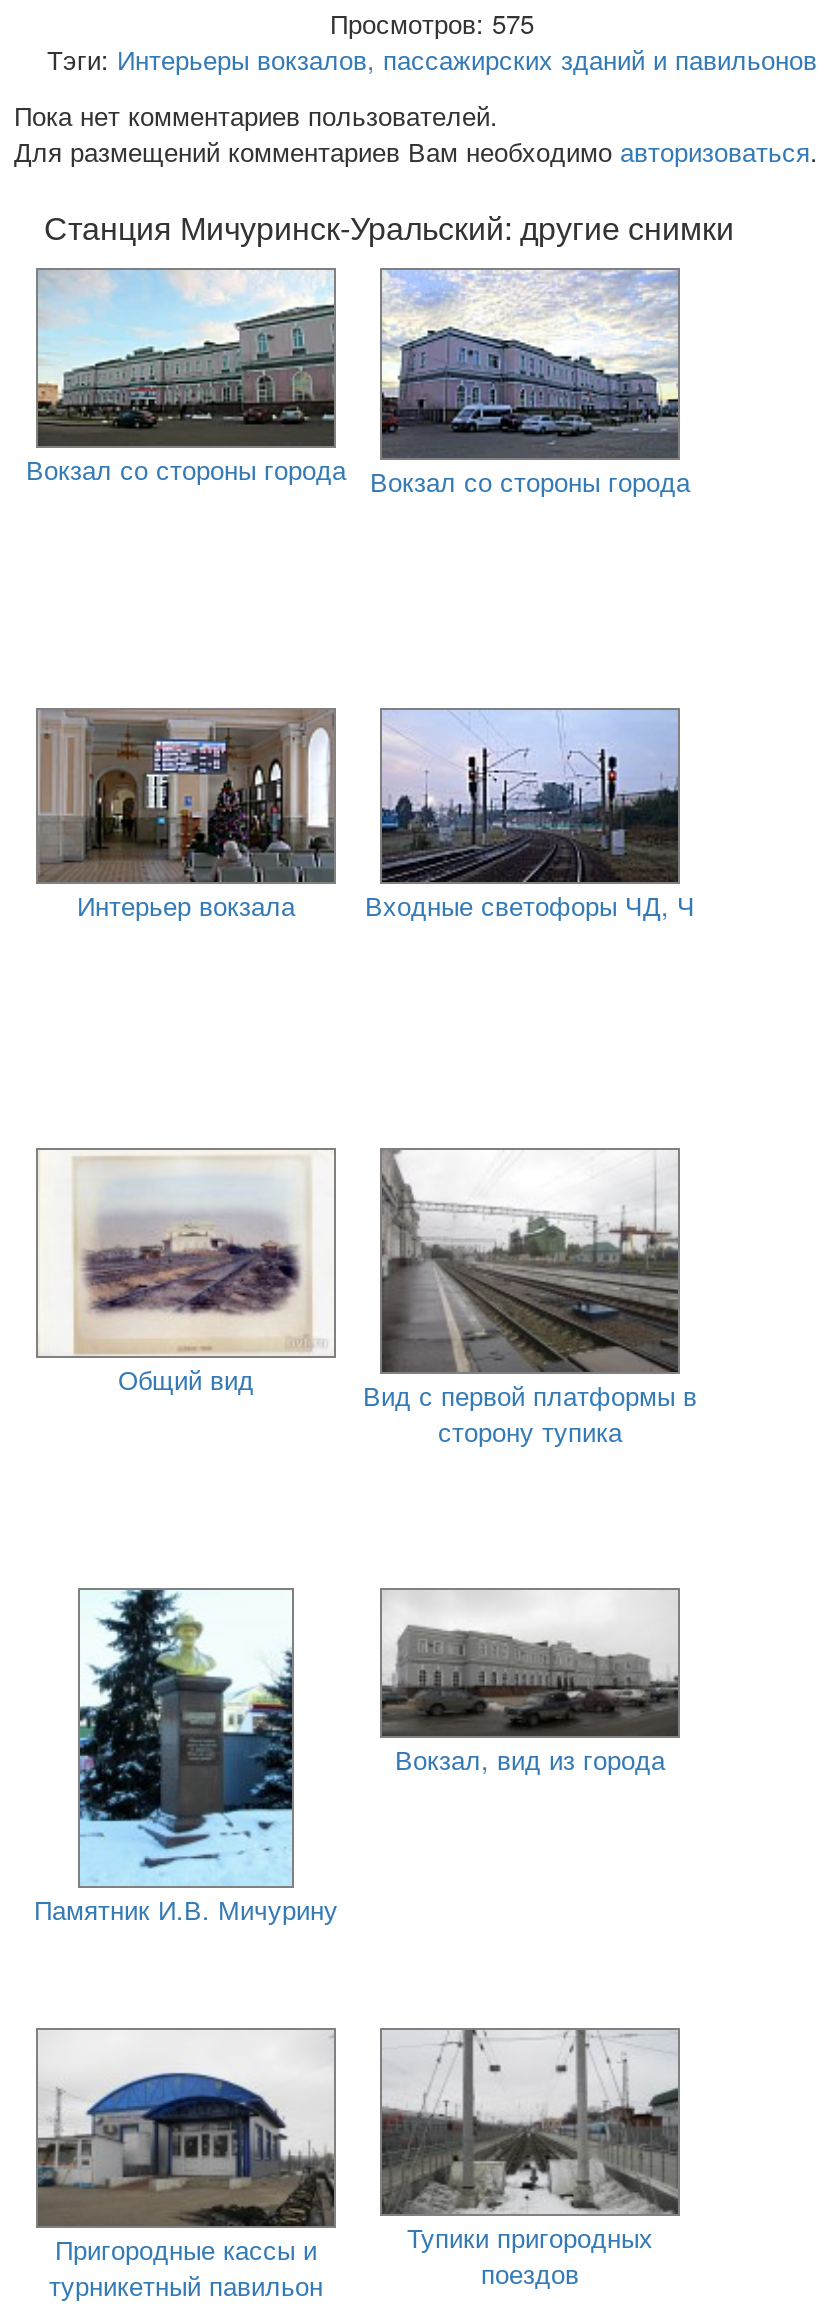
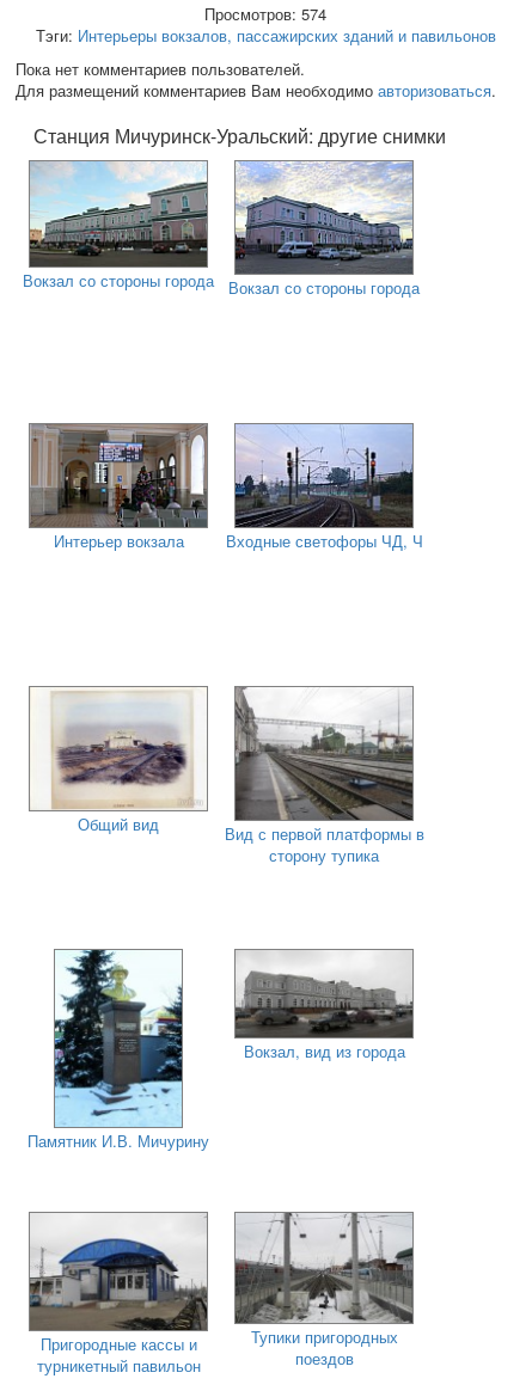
- Просмотров: 575
+ Просмотров: 574
